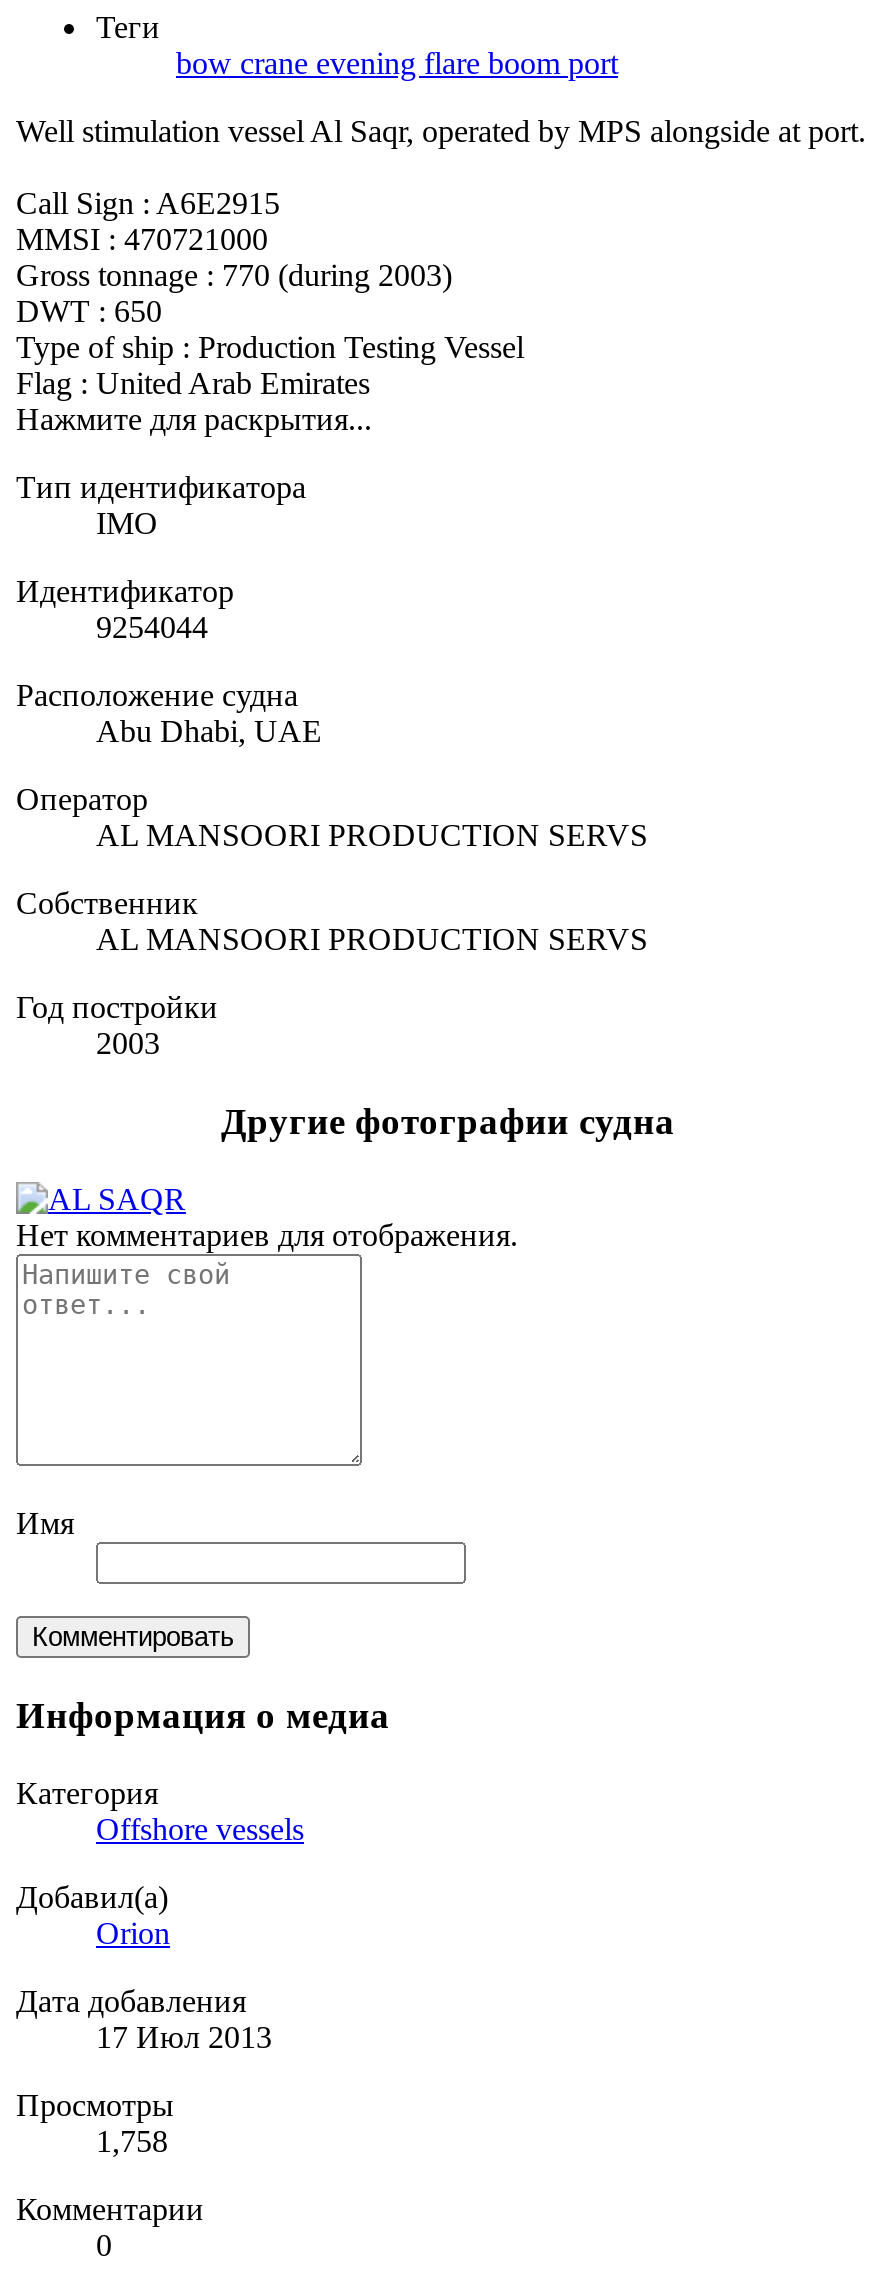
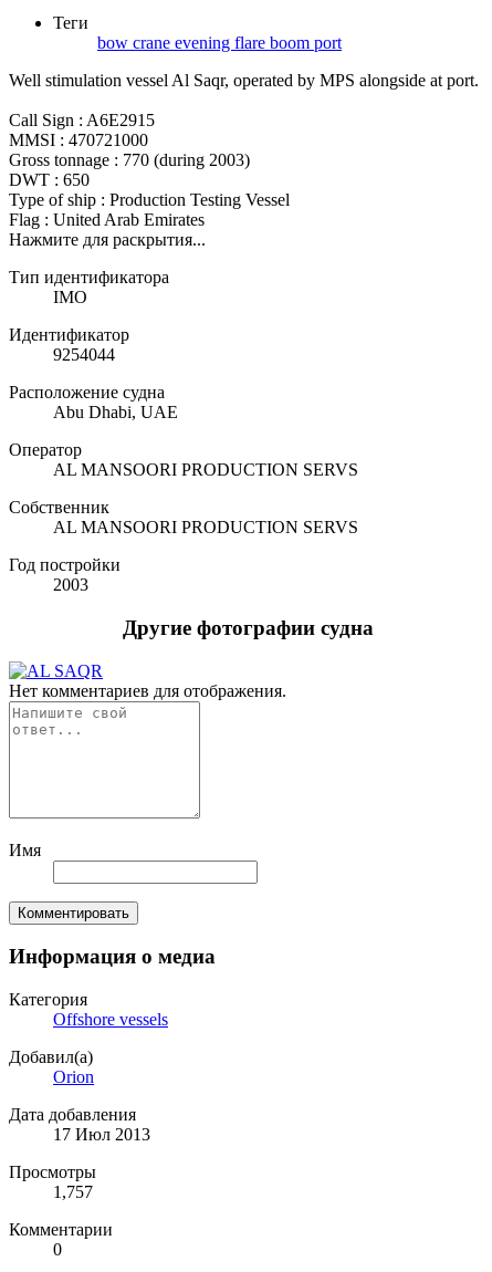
- 1,758
+ 1,757
